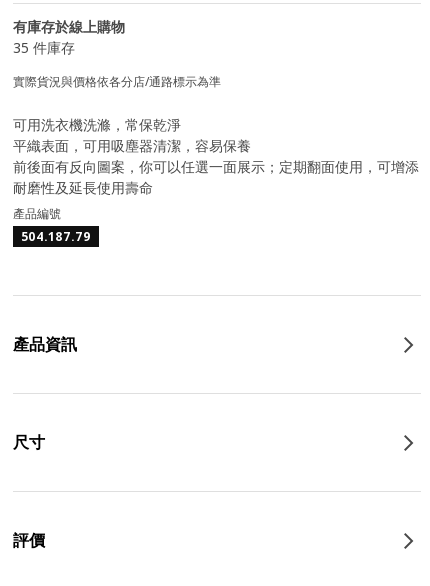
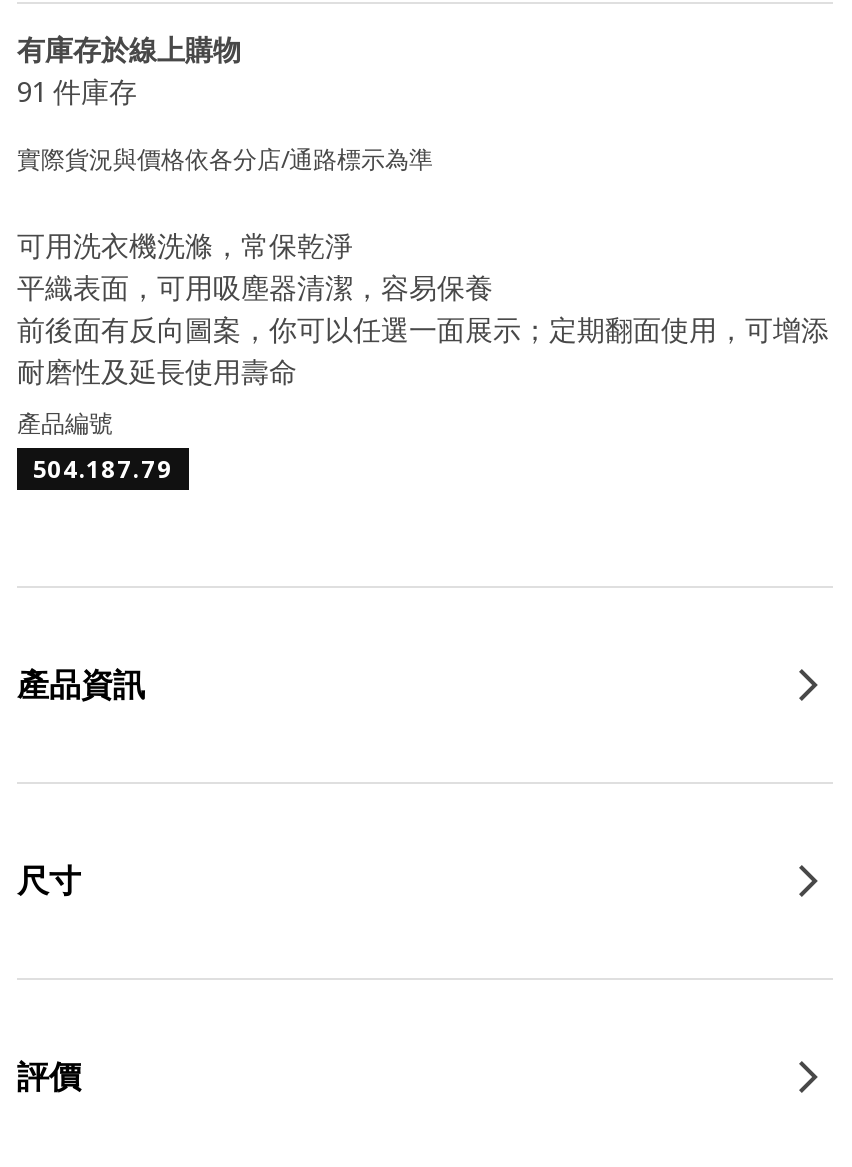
- 35 件庫存
+ 91 件庫存
